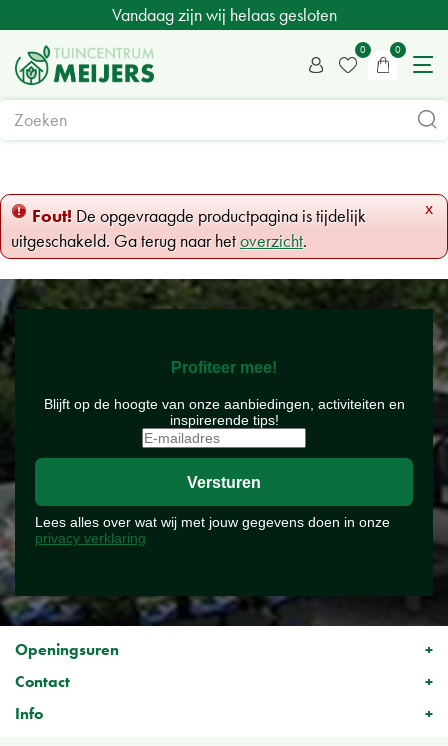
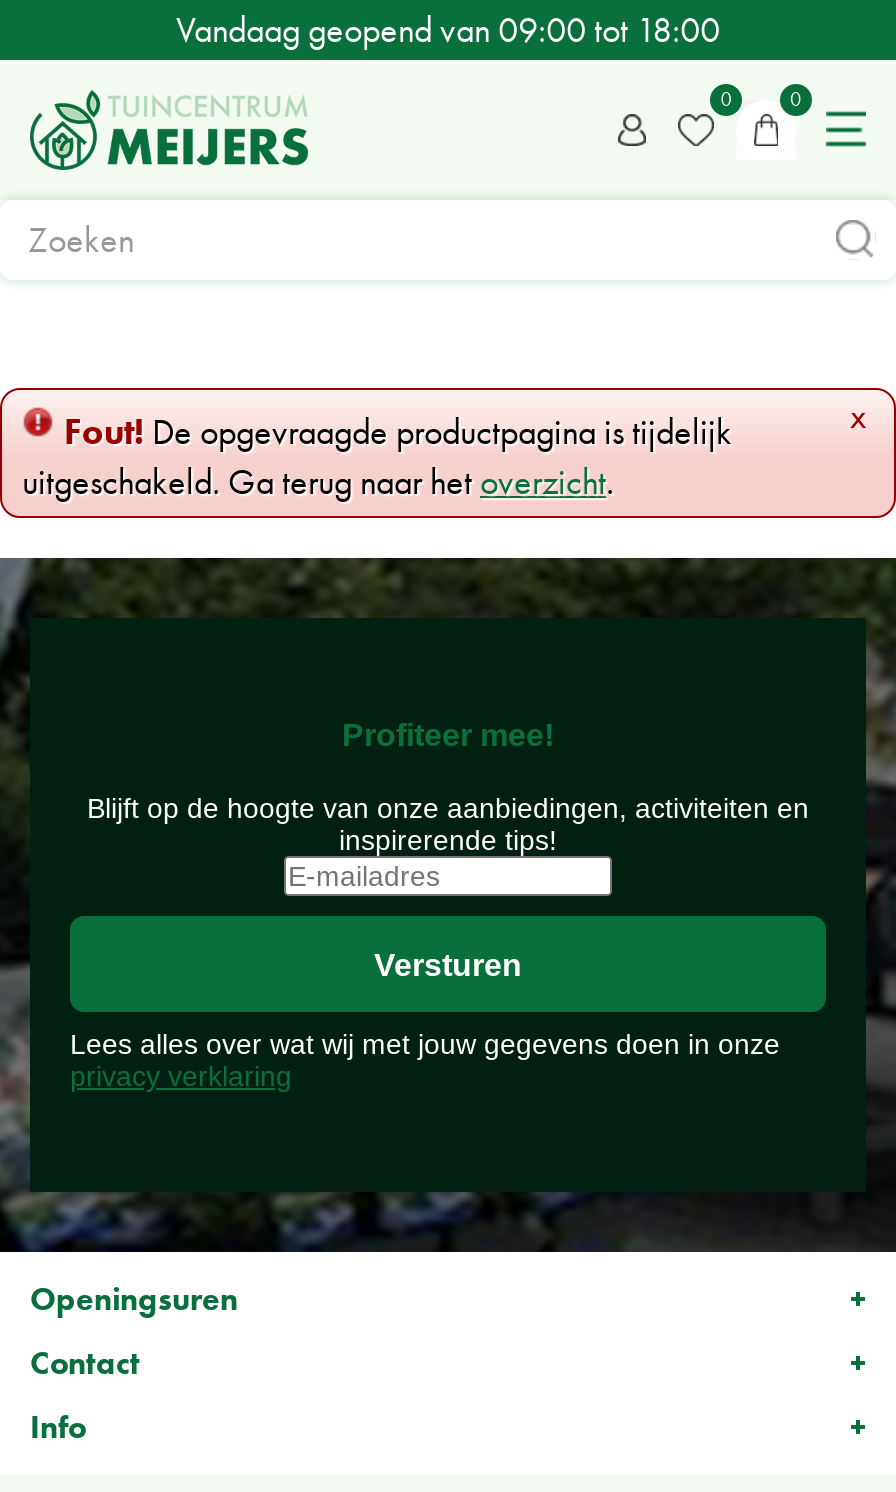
- Vandaag zijn wij helaas gesloten
+ Vandaag geopend van 09:00 tot 18:00
